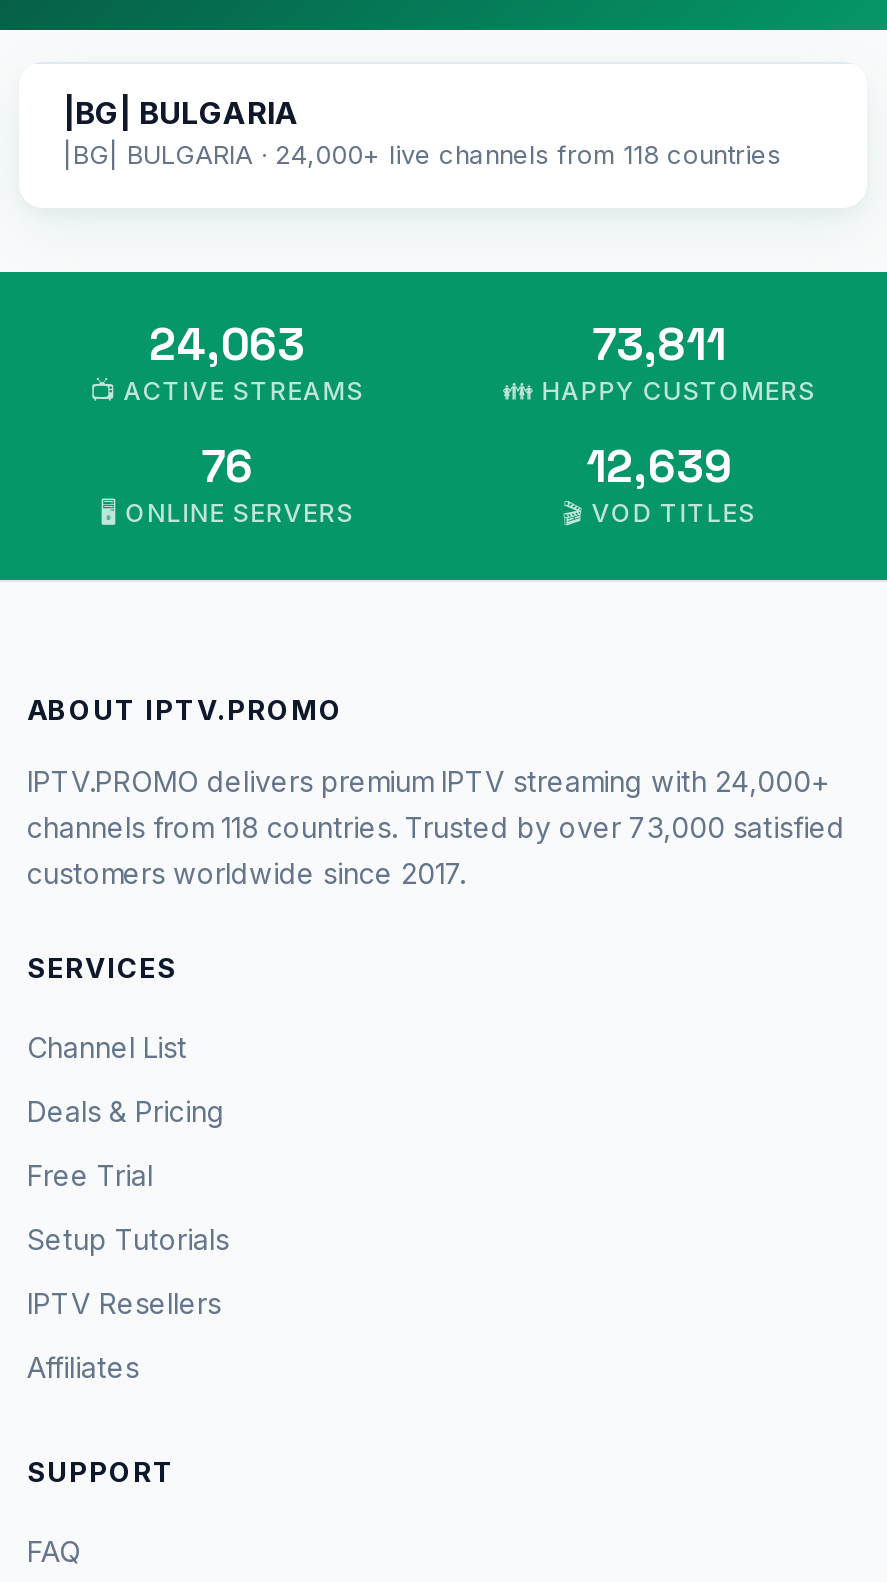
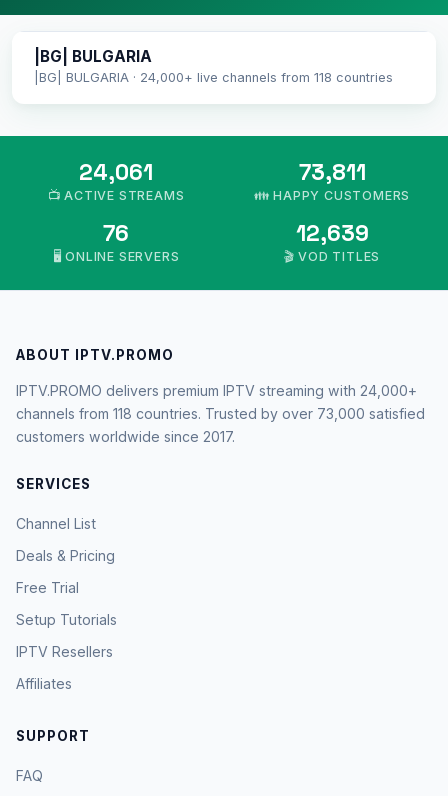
- 24,063
+ 24,061
